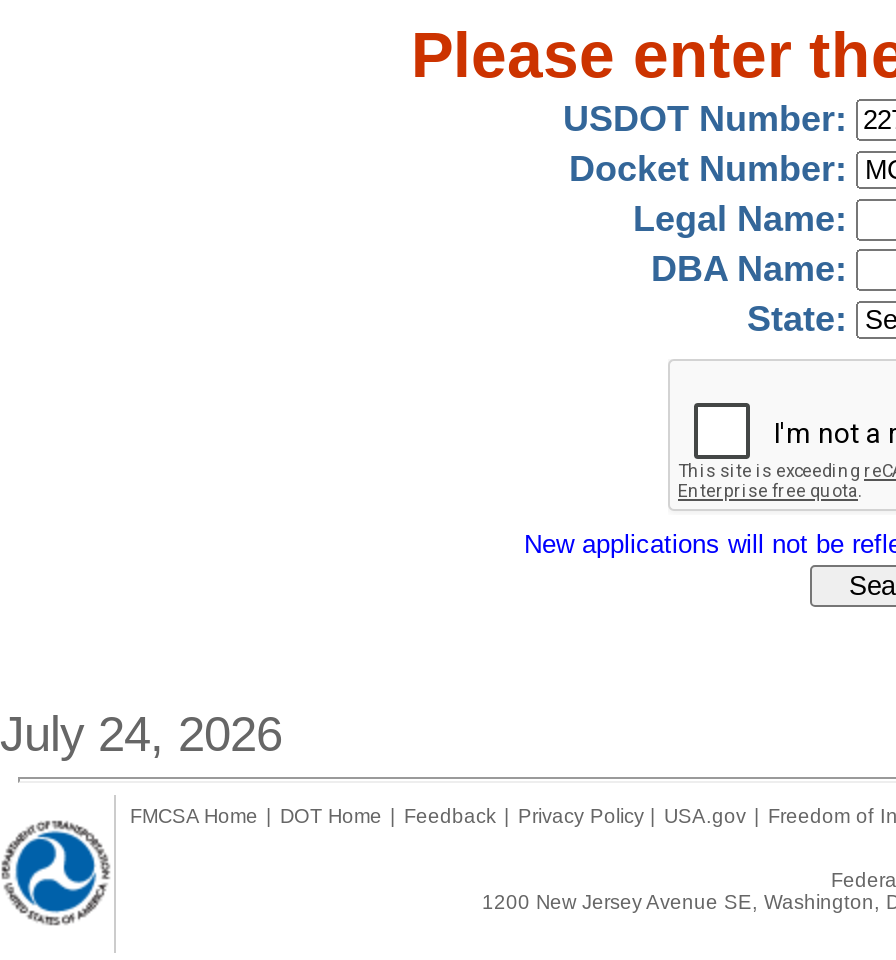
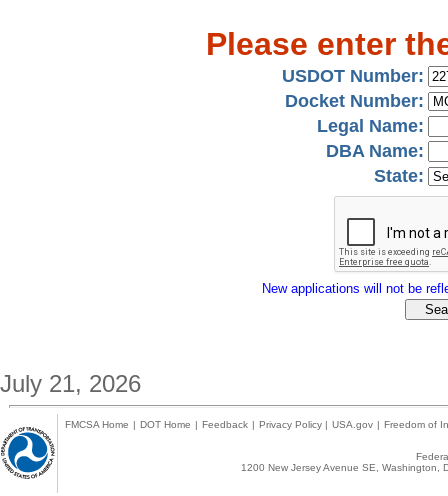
- July 24, 2026
+ July 21, 2026
